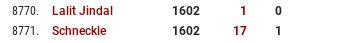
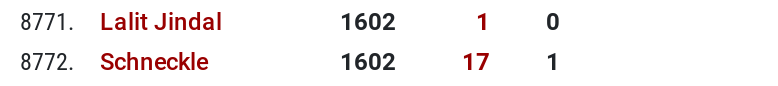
- 8770. Lalit Jindal
+ 8771. Lalit Jindal

- 8771. Schneckle
+ 8772. Schneckle
